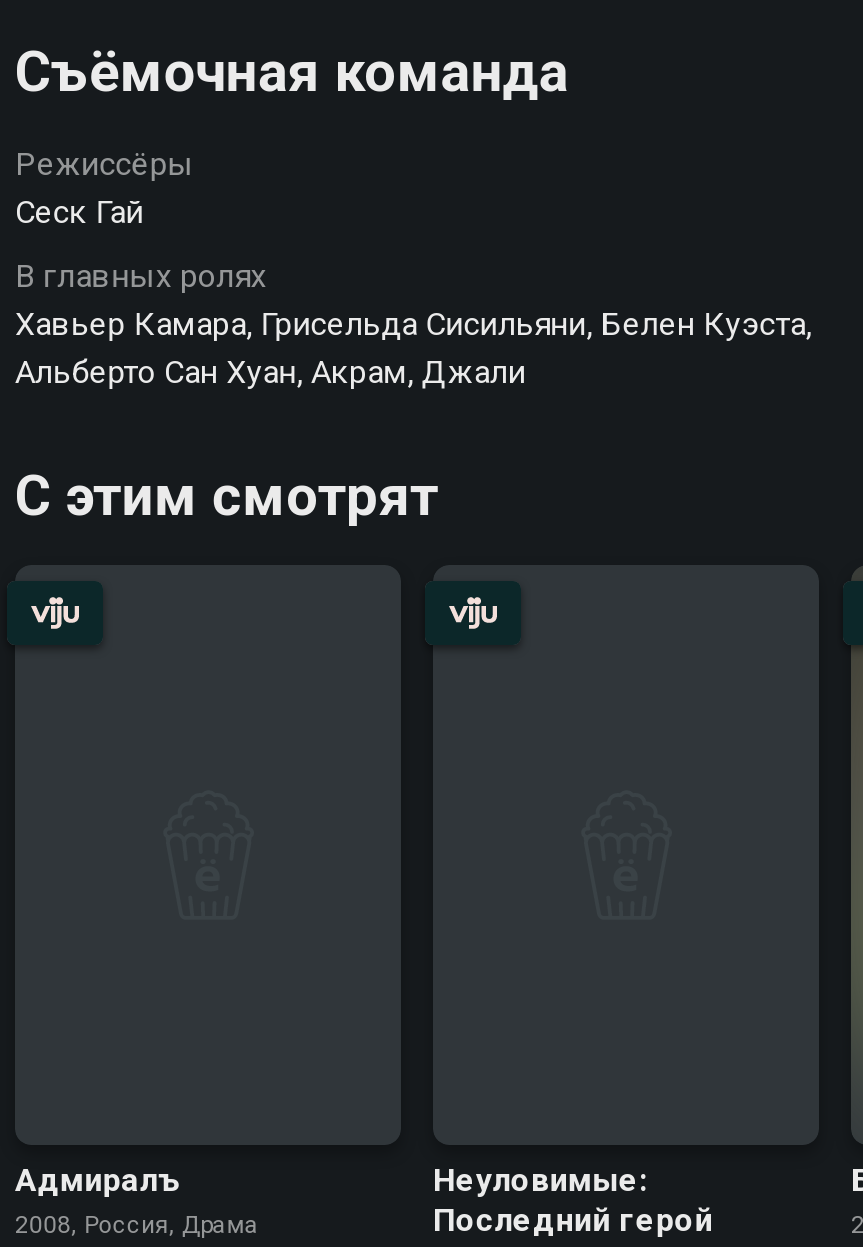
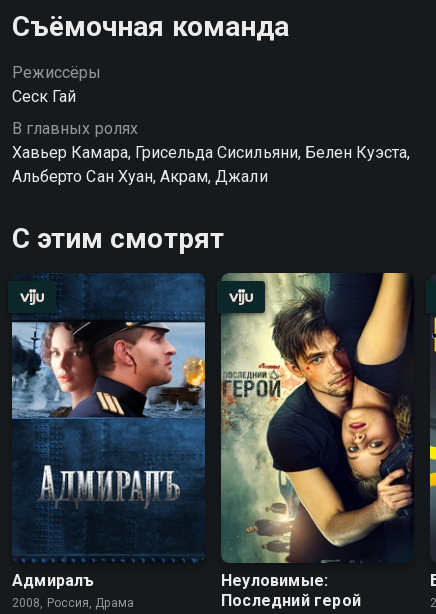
+ [image]

+ [image]
